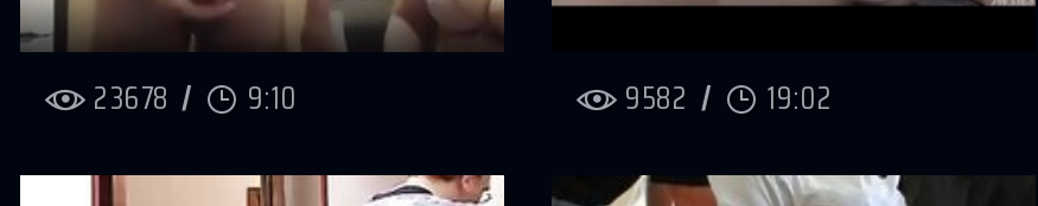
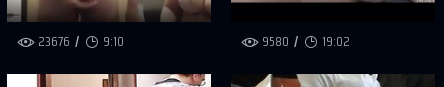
- 23678 9:10
+ 23676 9:10

- 9582 19:02
+ 9580 19:02
